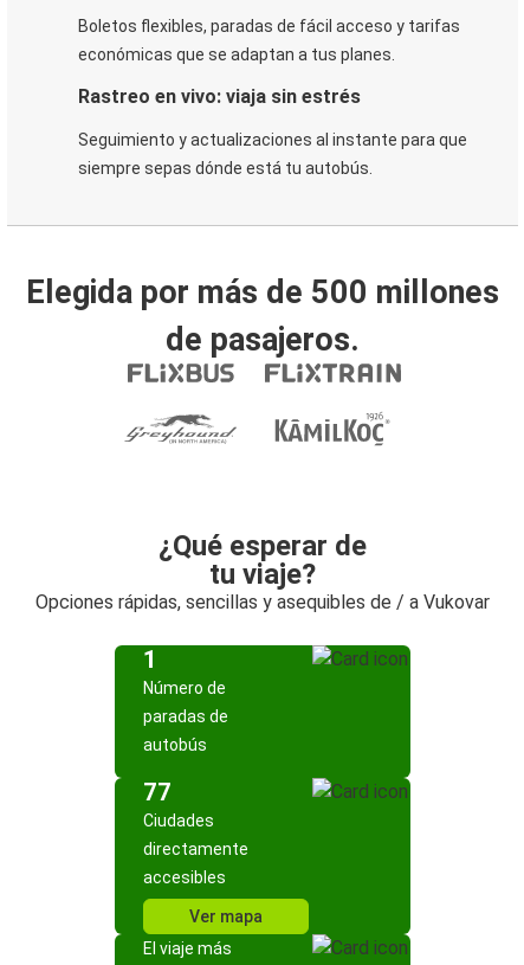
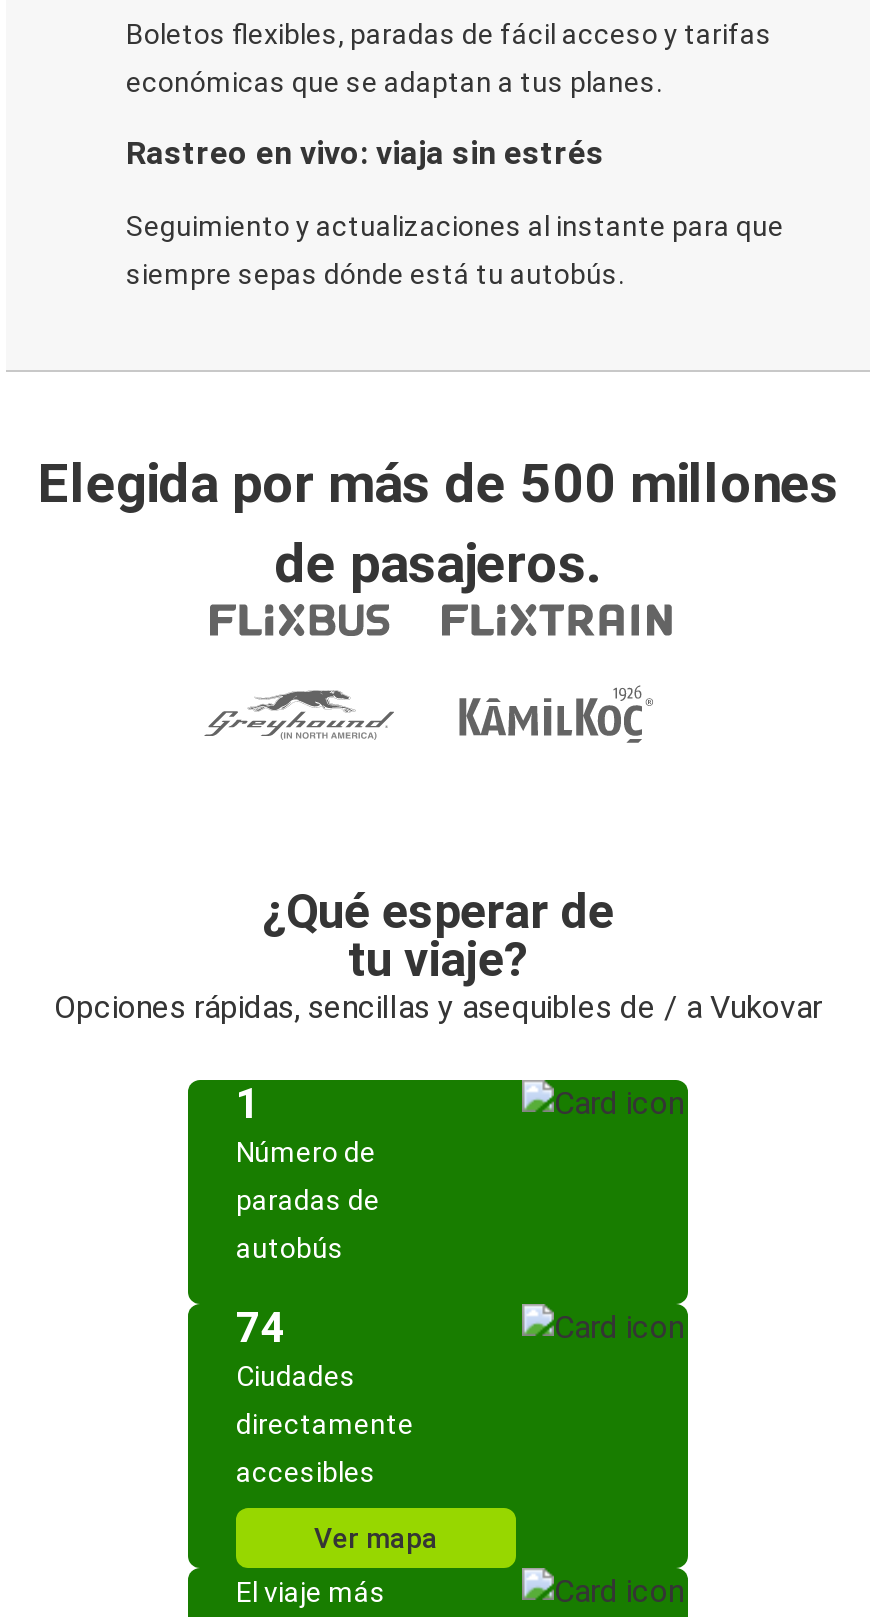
- 77
+ 74
